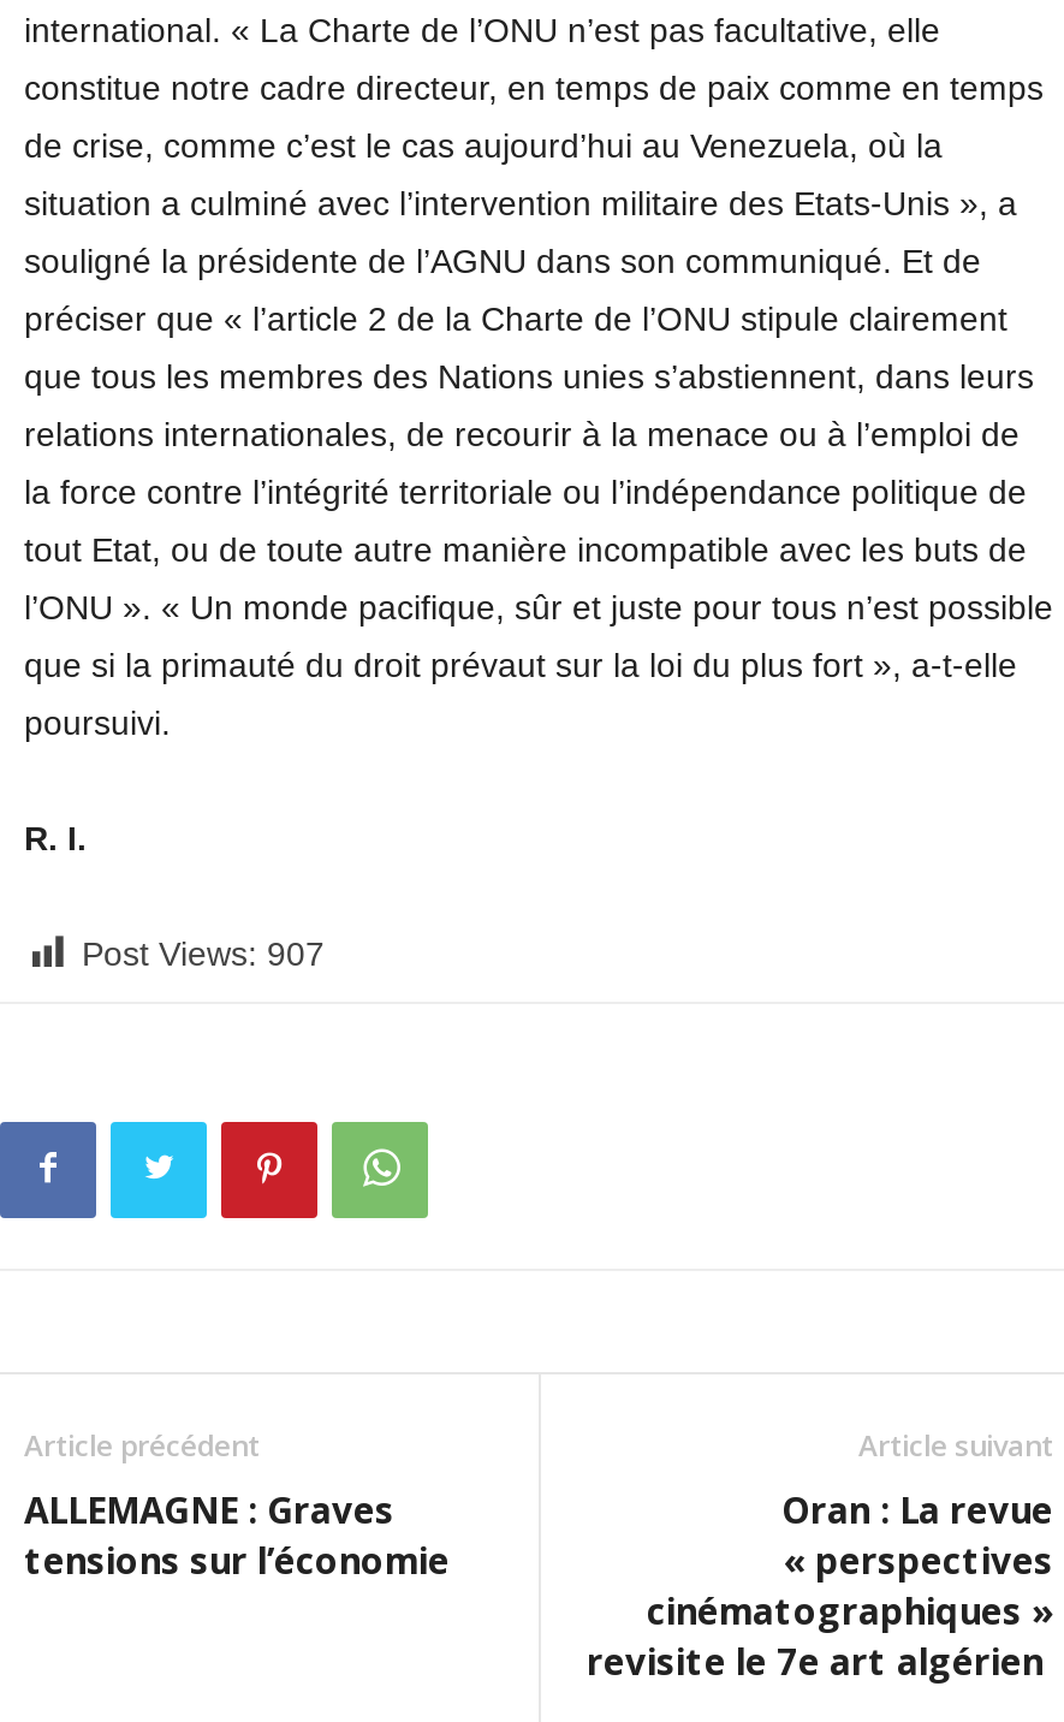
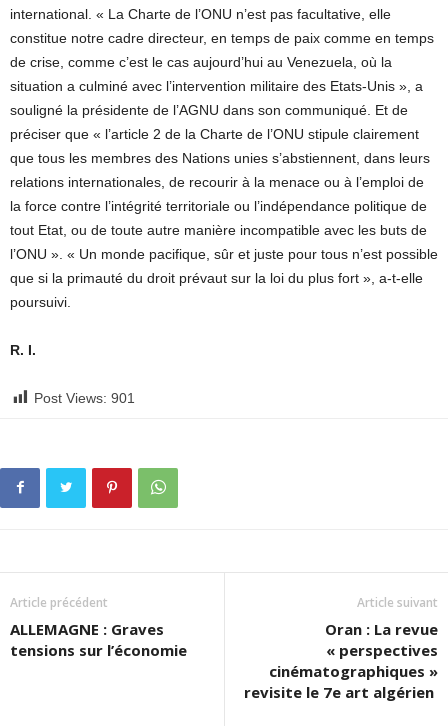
- Post Views: 907
+ Post Views: 901
